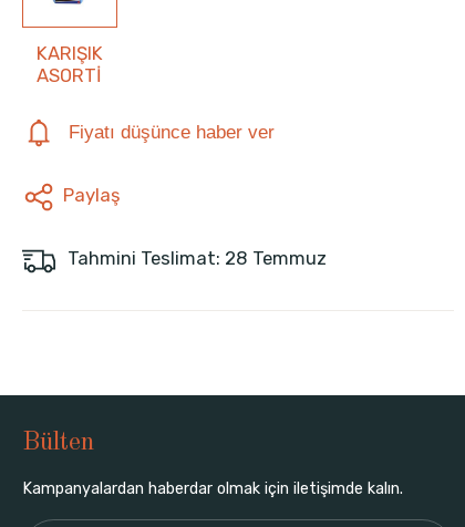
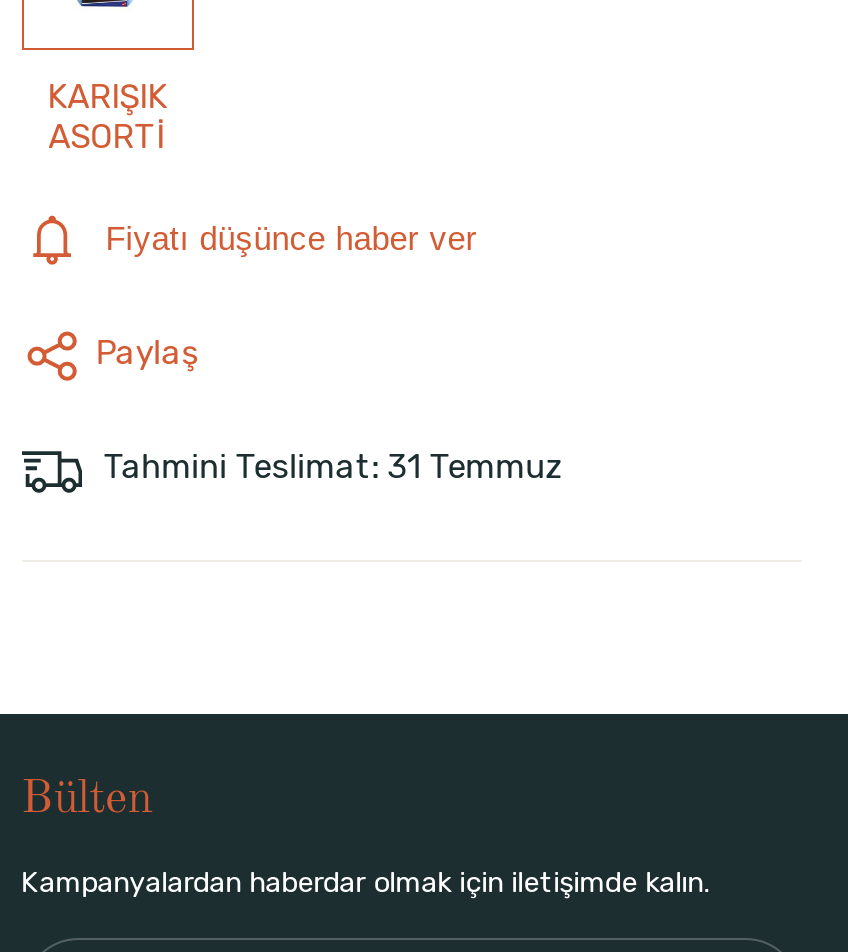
- Tahmini Teslimat: 28 Temmuz
+ Tahmini Teslimat: 31 Temmuz
